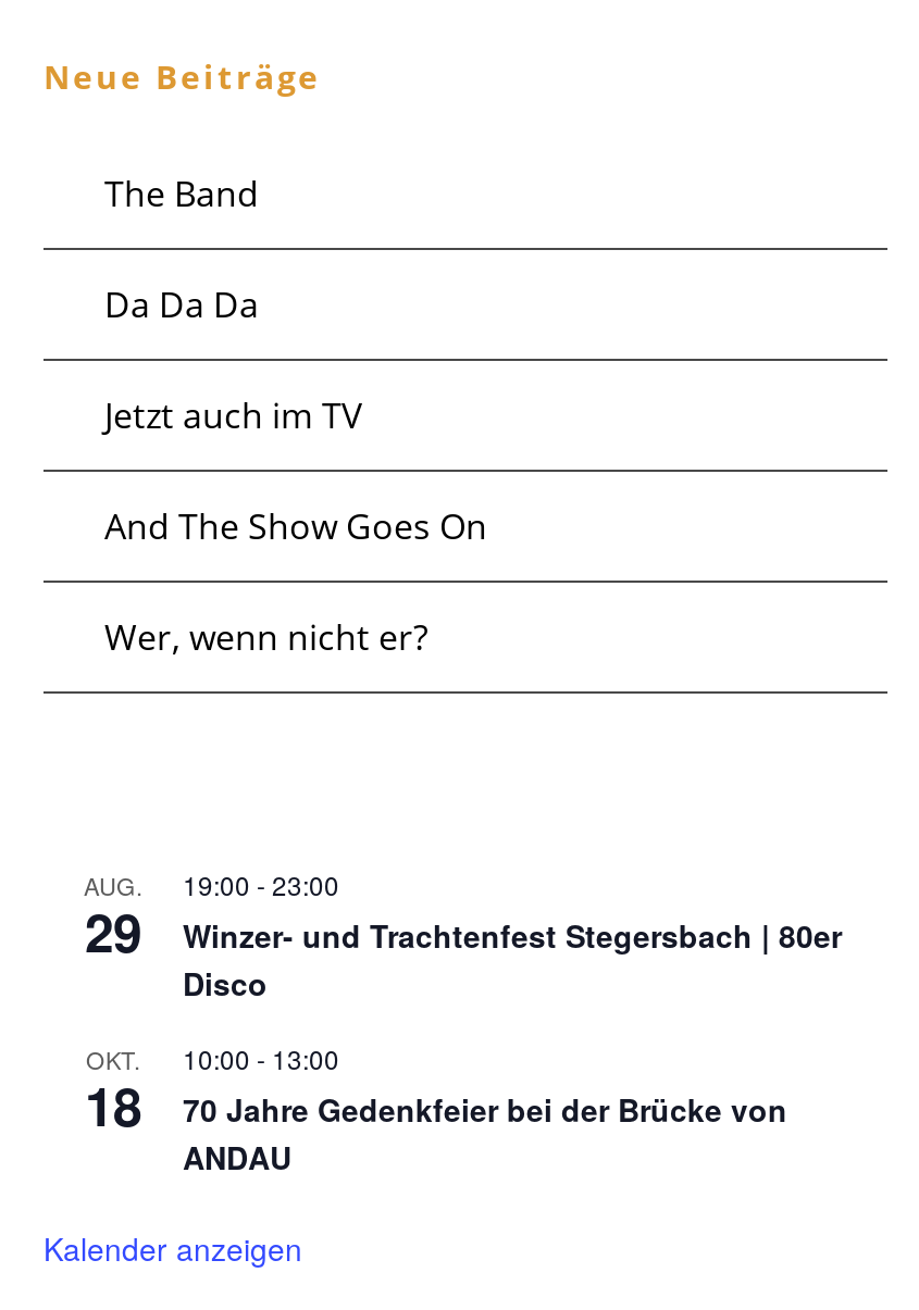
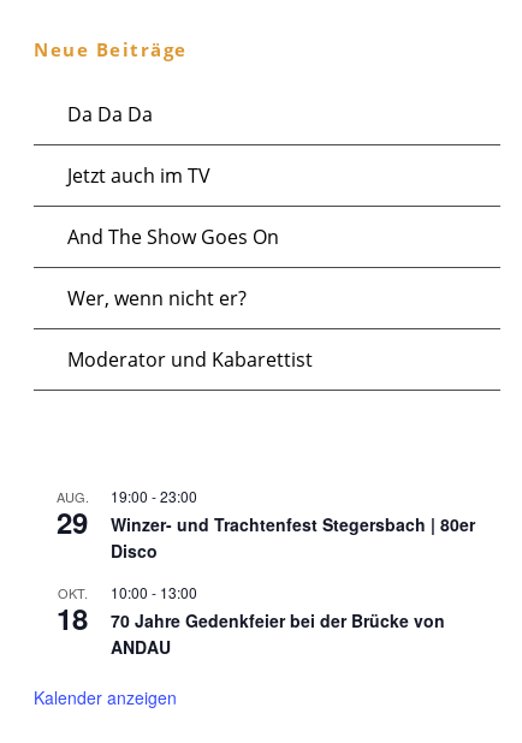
- The Band

moved up: Da Da Da | Jetzt auch im TV | And The Show Goes On | Wer, wenn nicht er?

+ Moderator und Kabarettist
